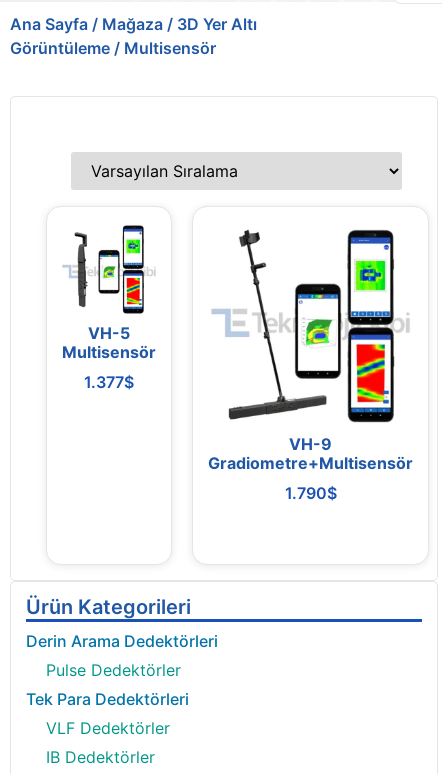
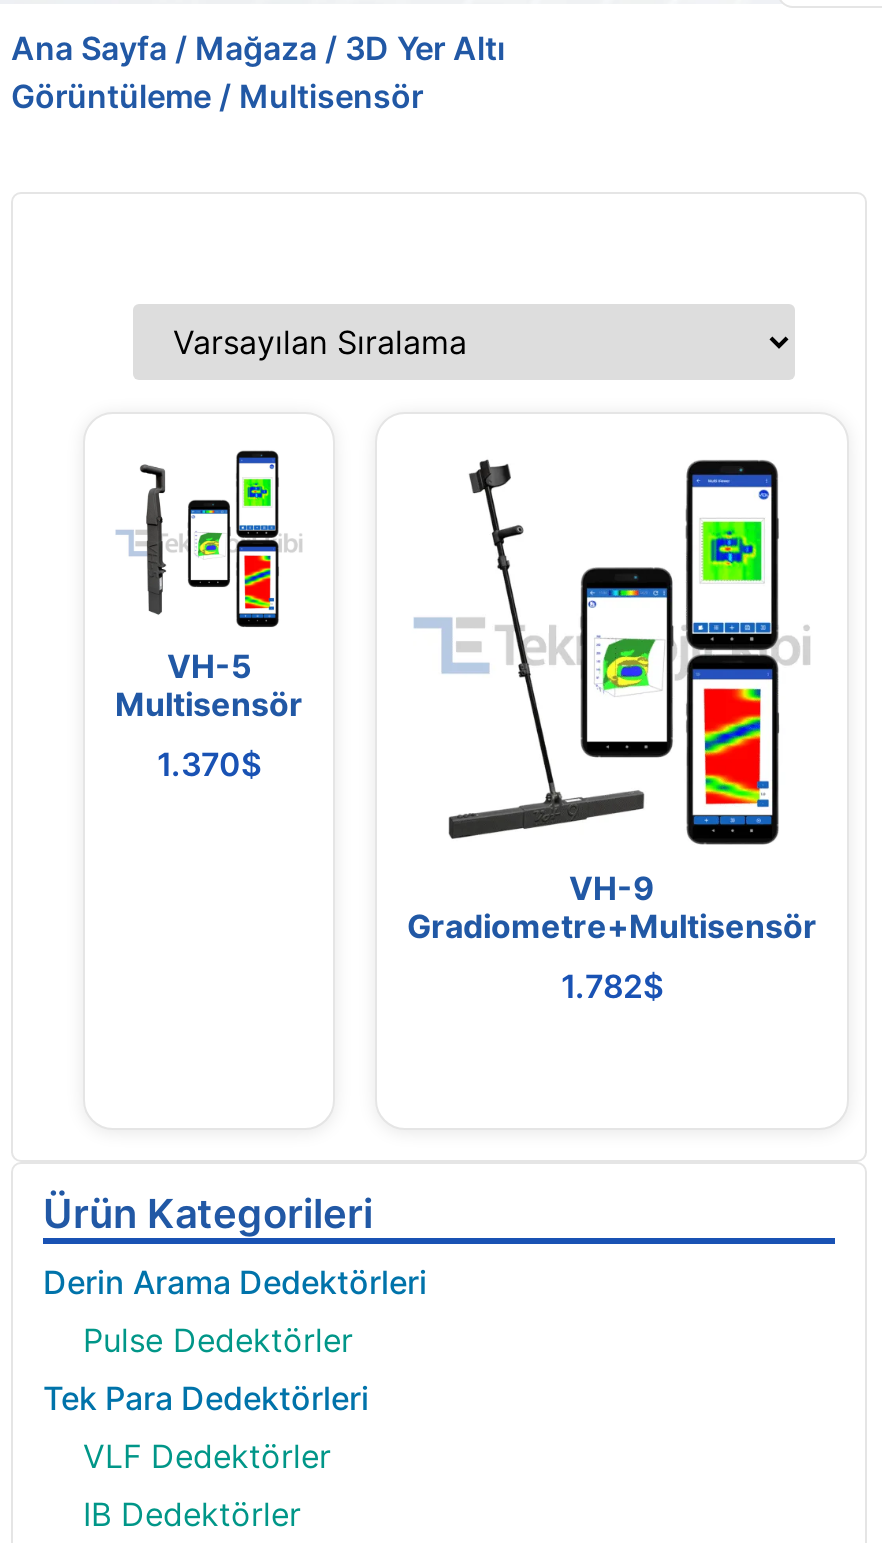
- 1.377$
+ 1.370$

- 1.790$
+ 1.782$
